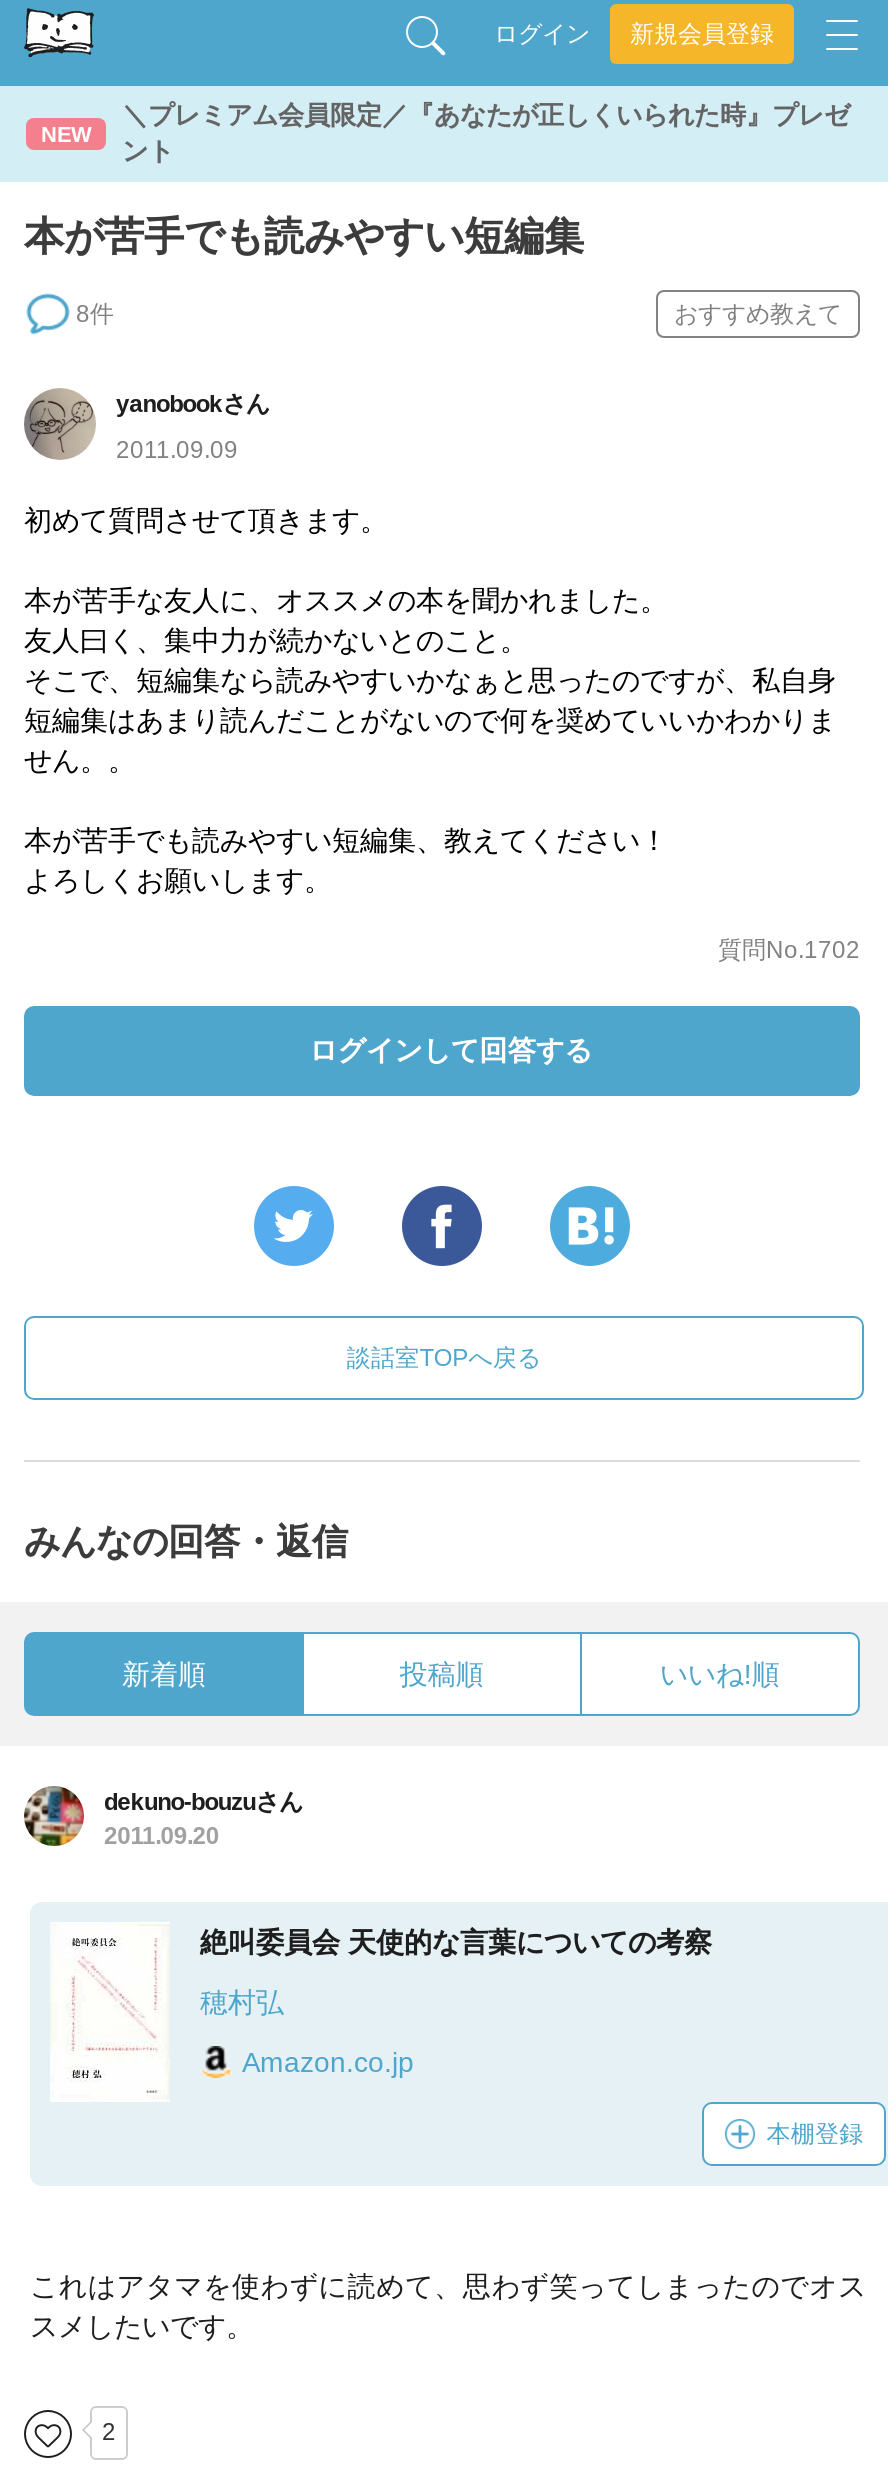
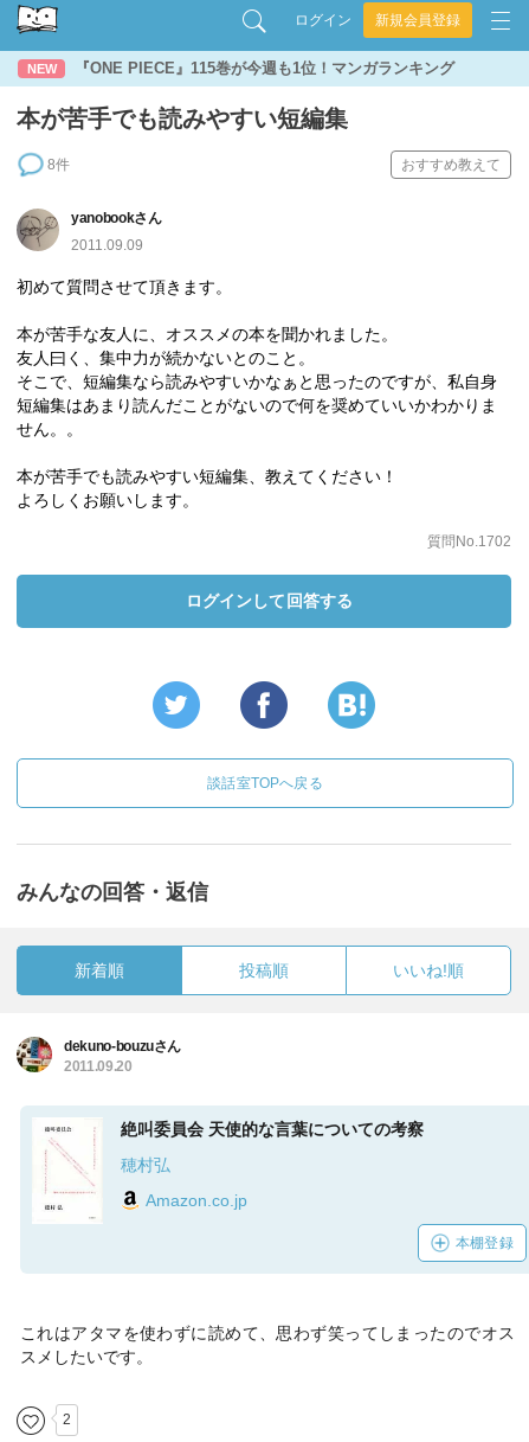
- ＼プレミアム会員限定／『あなたが正しくいられた時』プレゼ
- ント
+ 『ONE PIECE』115巻が今週も1位！マンガランキング
